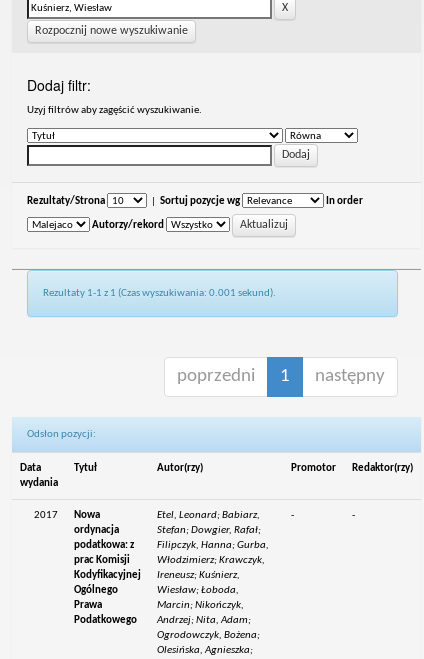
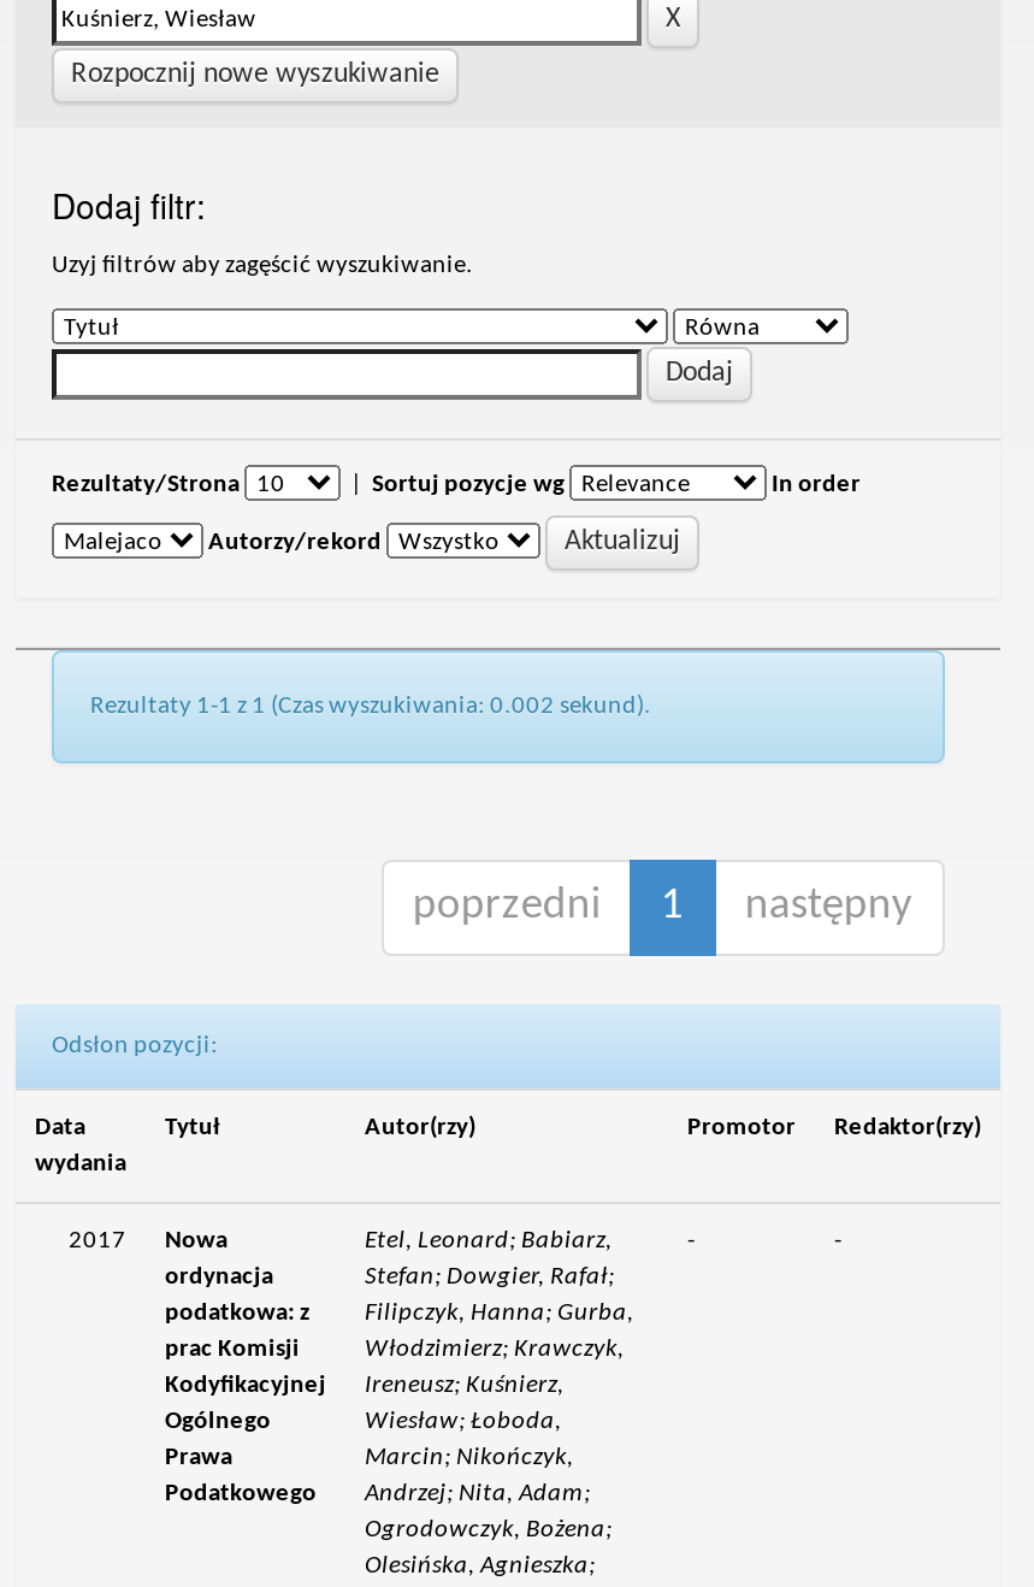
- Rezultaty 1-1 z 1 (Czas wyszukiwania: 0.001 sekund).
+ Rezultaty 1-1 z 1 (Czas wyszukiwania: 0.002 sekund).
